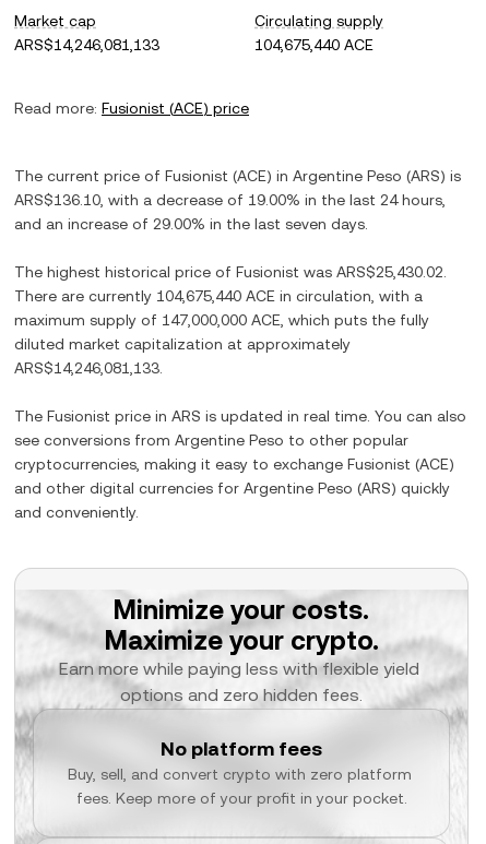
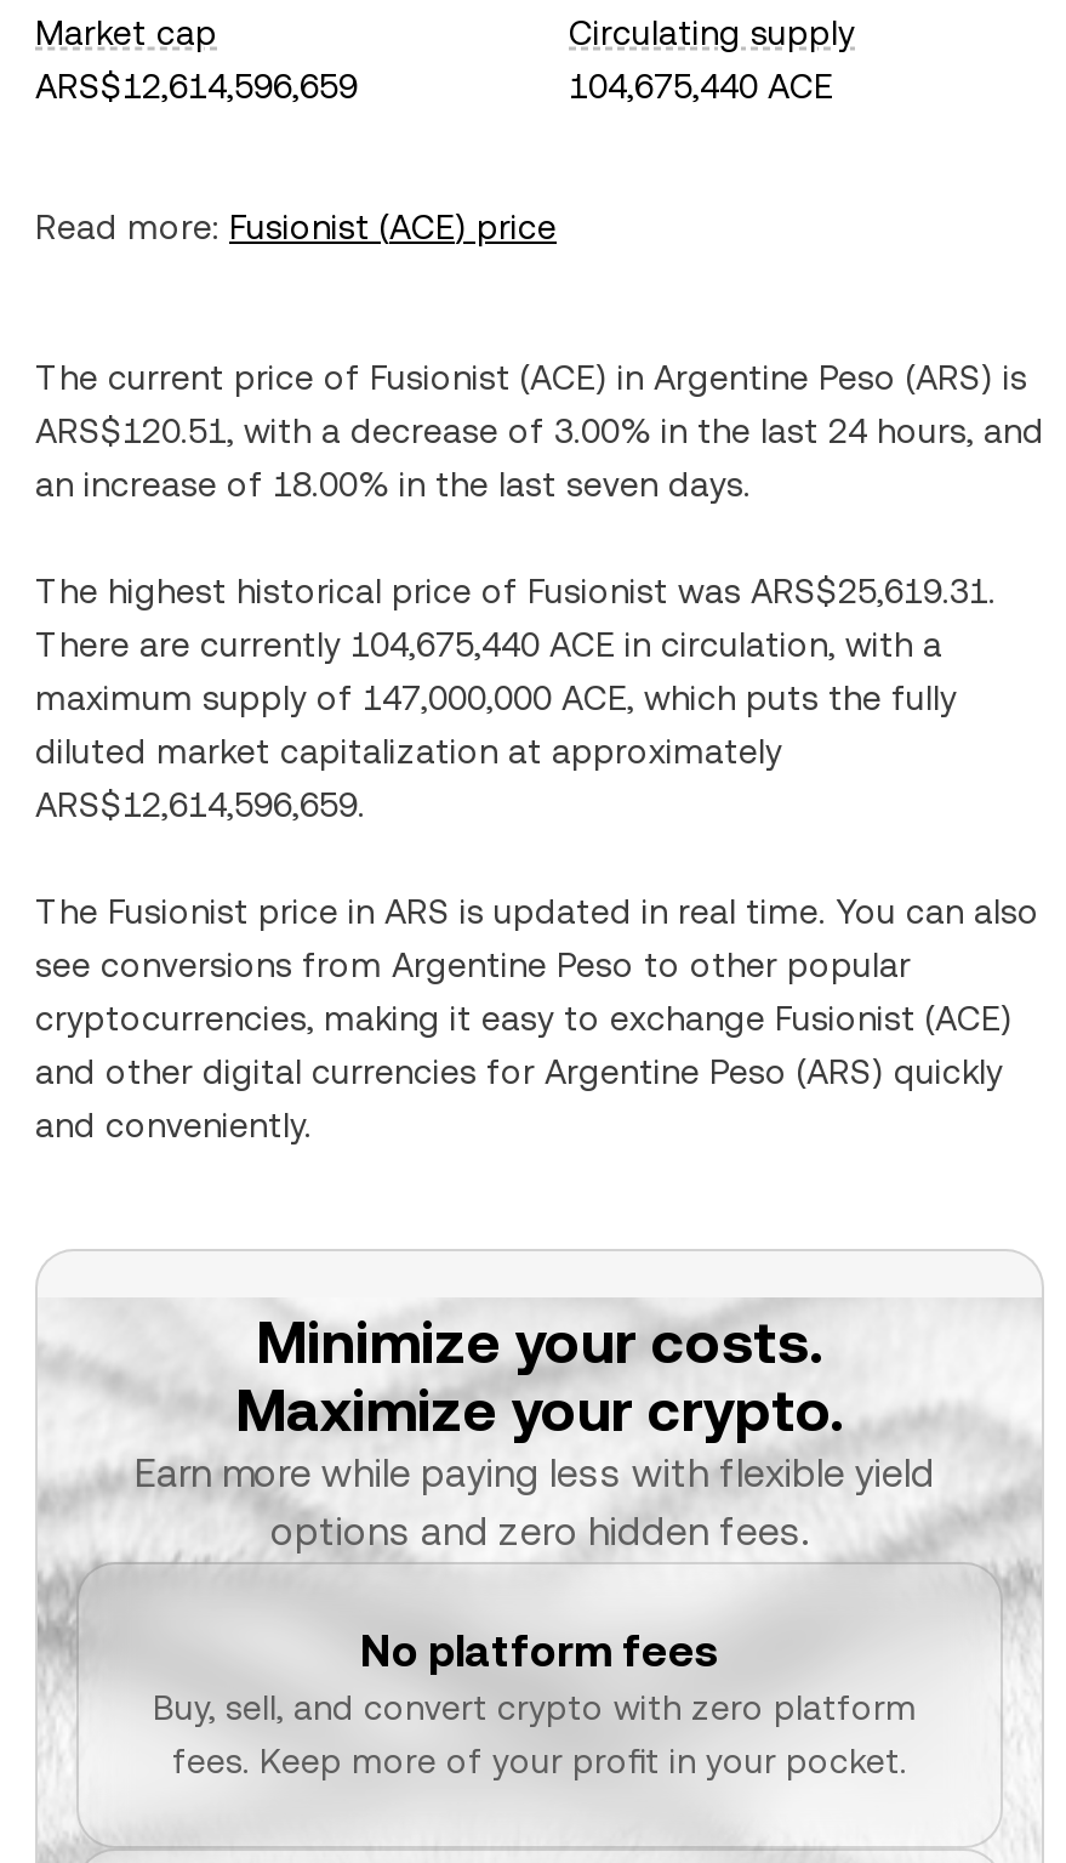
- ARS$14,246,081,133
+ ARS$12,614,596,659

- ARS$136.10, with a decrease of 19.00% in the last 24 hours,
- and an increase of 29.00% in the last seven days.
+ ARS$120.51, with a decrease of 3.00% in the last 24 hours, and
+ an increase of 18.00% in the last seven days.

- The highest historical price of Fusionist was ARS$25,430.02.
+ The highest historical price of Fusionist was ARS$25,619.31.

- ARS$14,246,081,133.
+ ARS$12,614,596,659.
